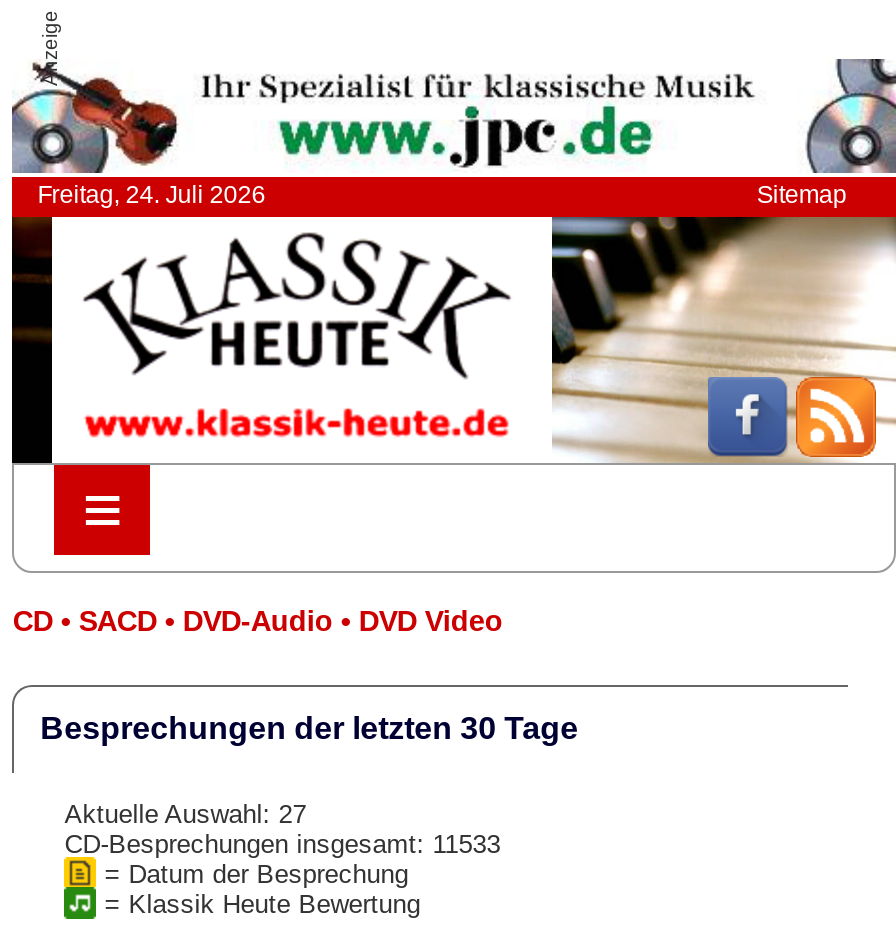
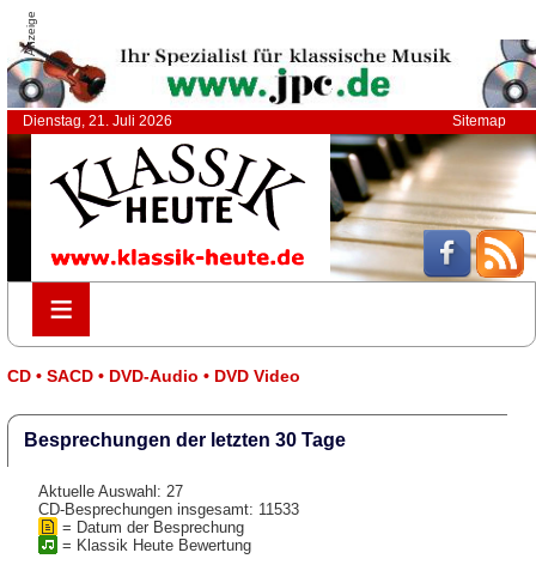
- Freitag, 24. Juli 2026
+ Dienstag, 21. Juli 2026
